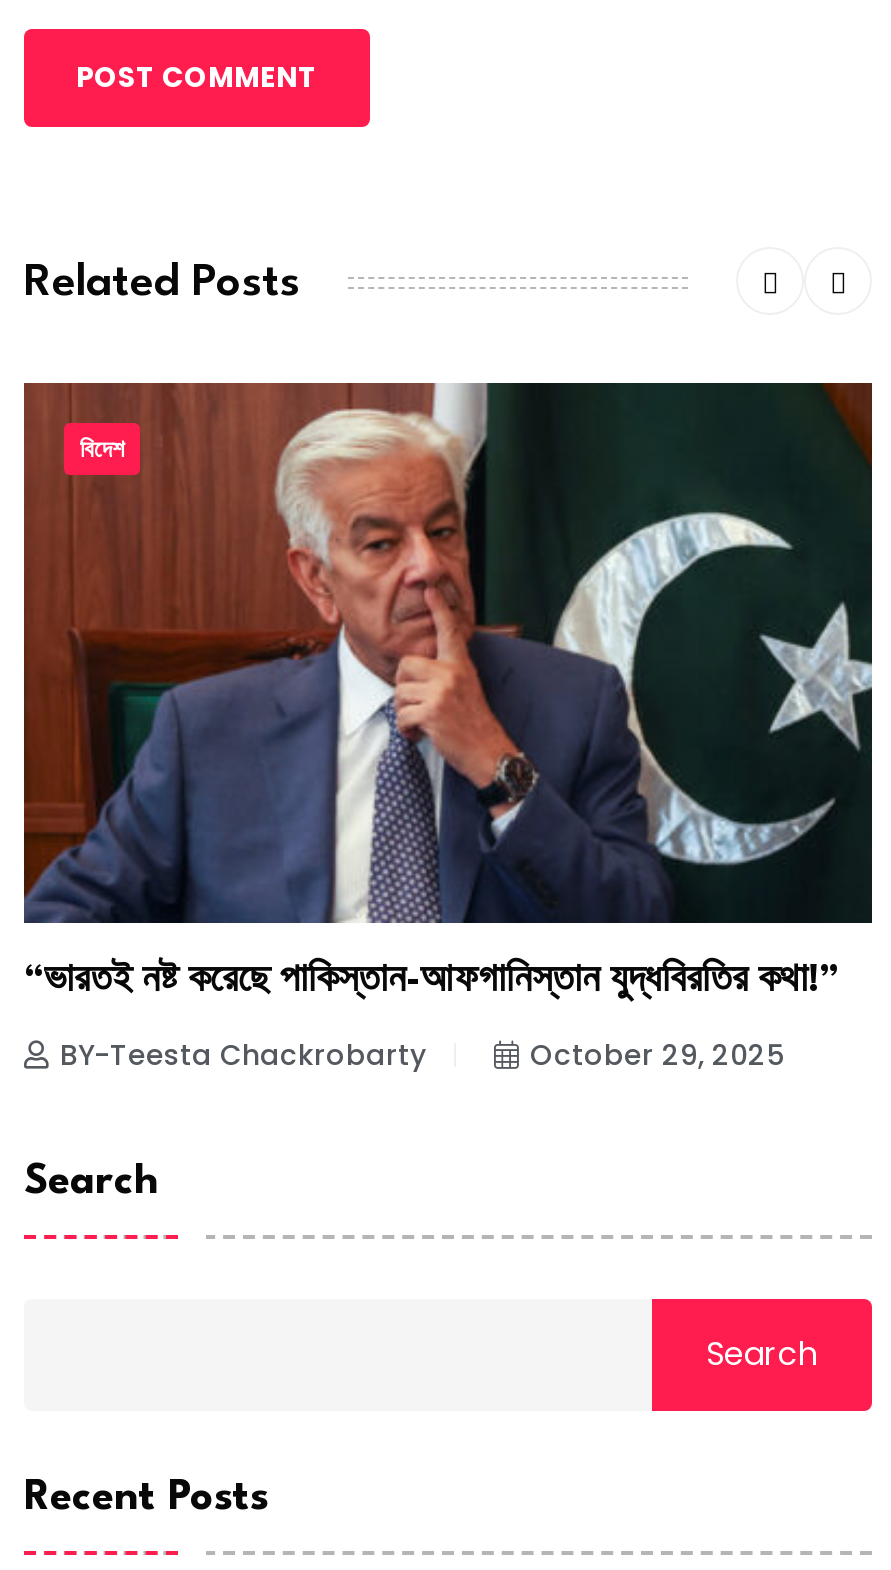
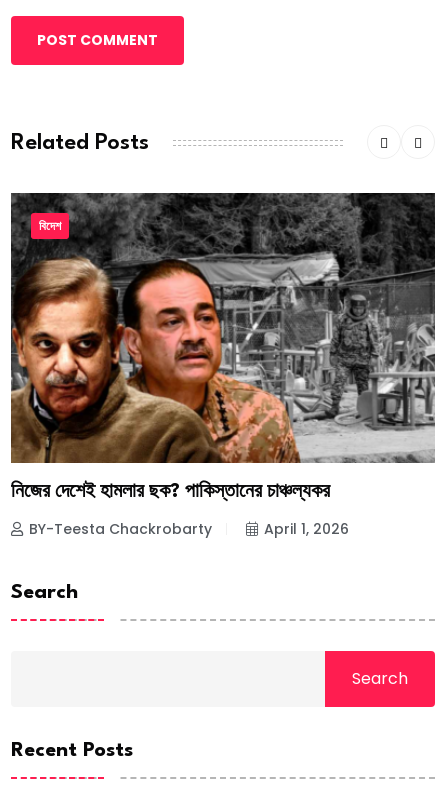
- [image]
- “ভারতই নষ্ট করেছে পাকিস্তান-আফগানিস্তান যুদ্ধবিরতির কথা!”
+ [image]
+ নিজের দেশেই হামলার ছক? পাকিস্তানের চাঞ্চল্যকর

- October 29, 2025
+ April 1, 2026
